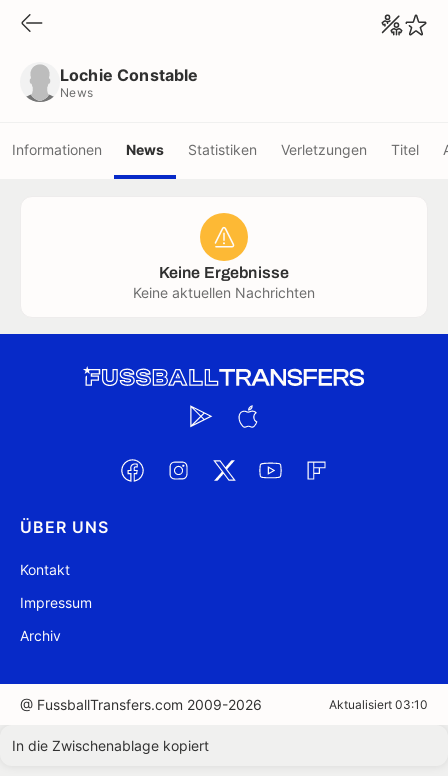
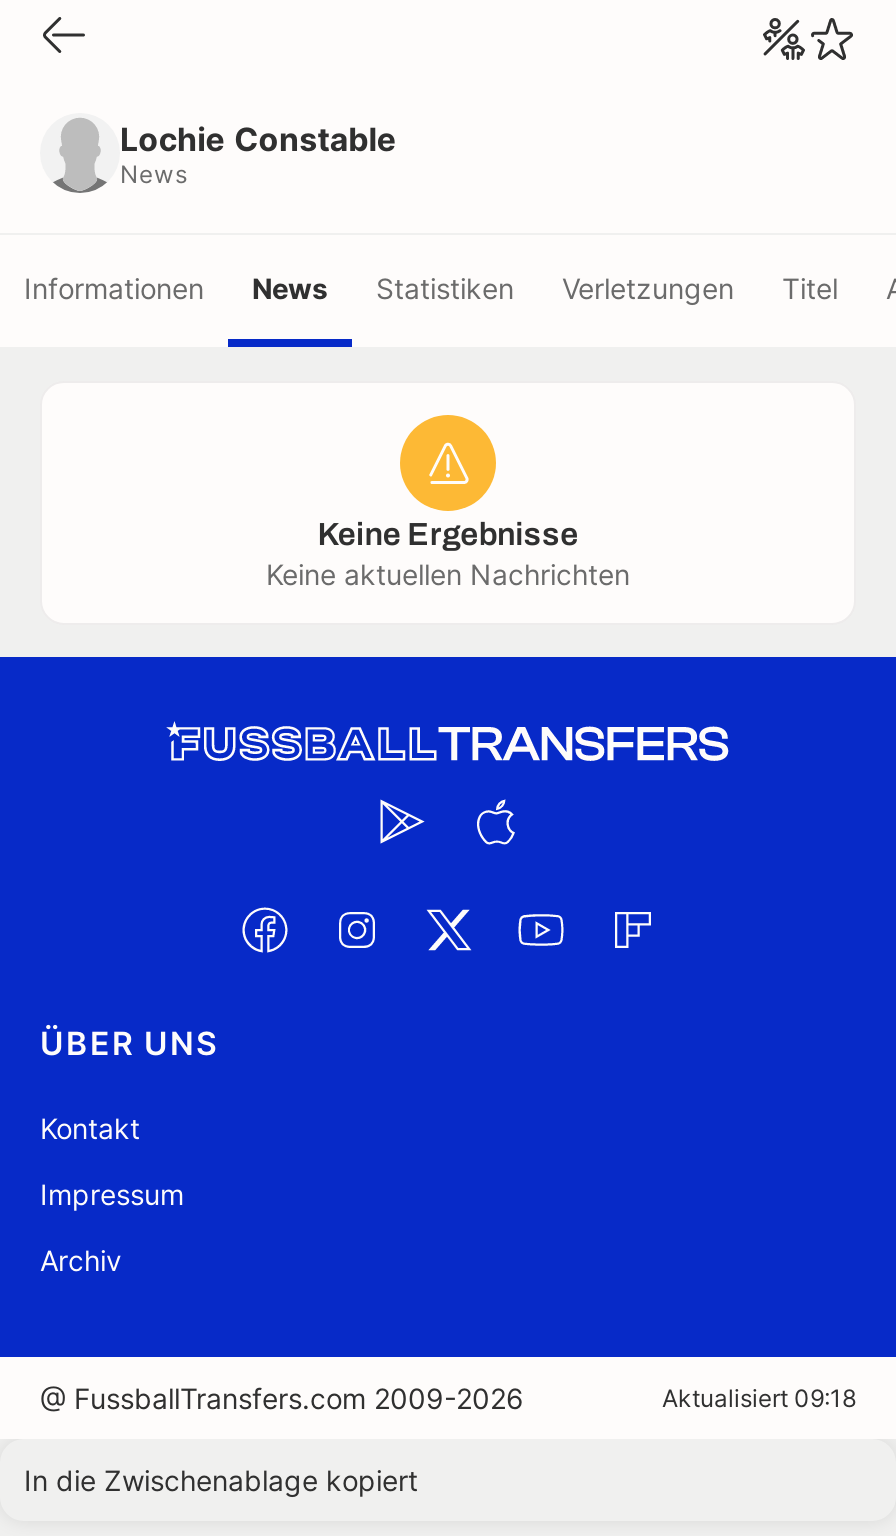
- Aktualisiert 03:10
+ Aktualisiert 09:18
